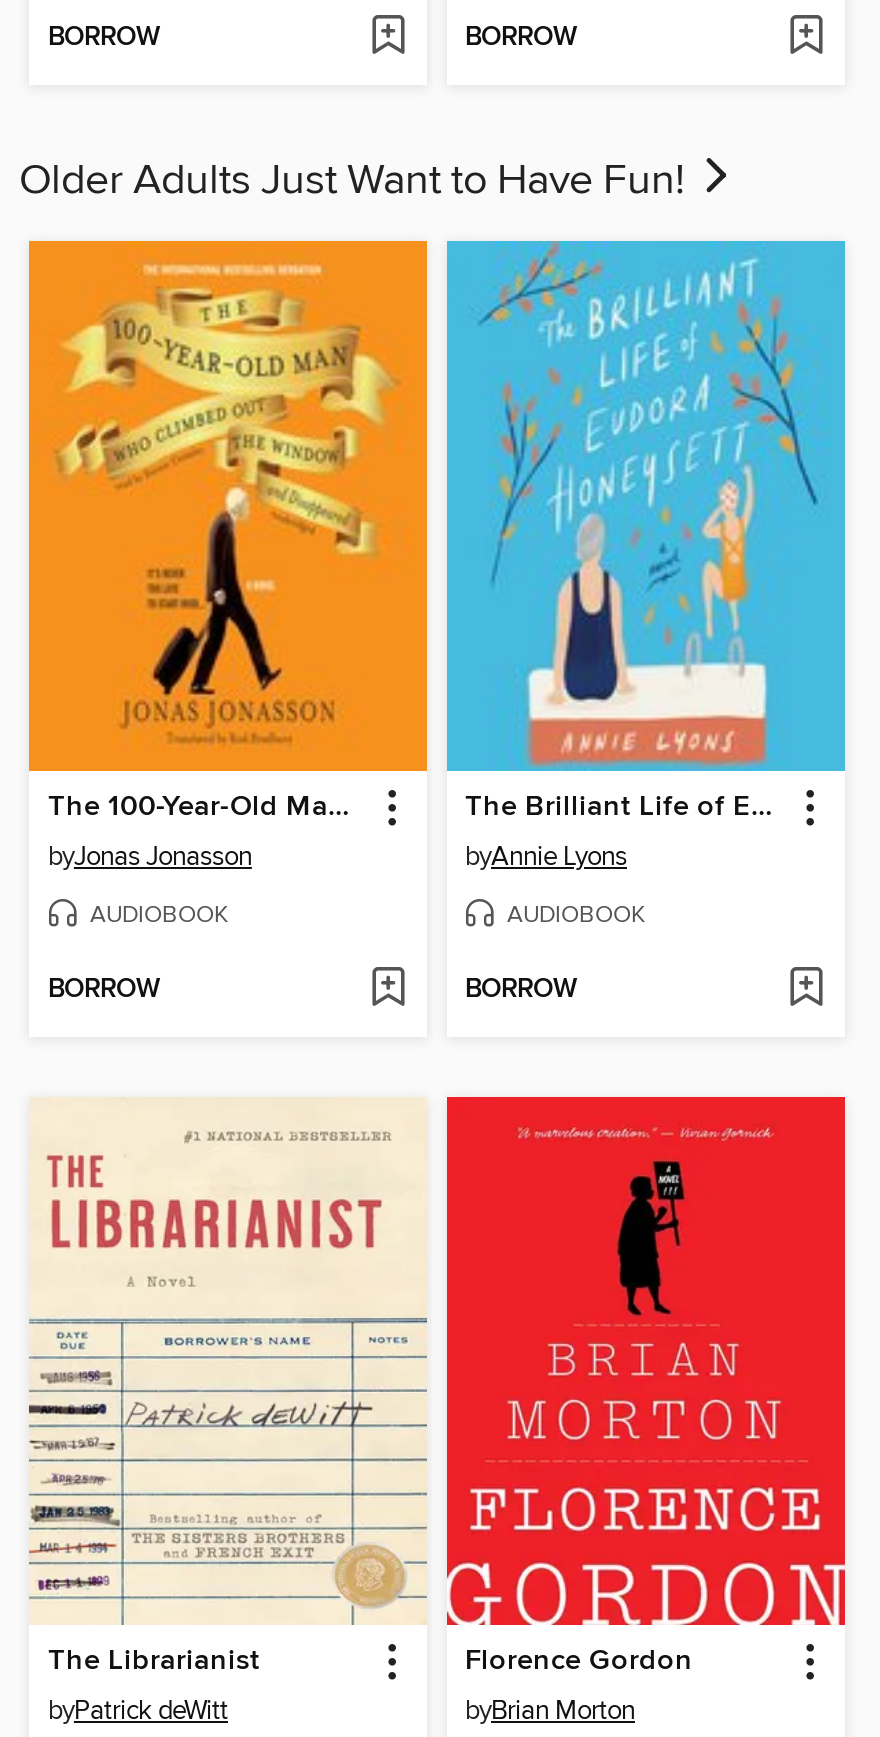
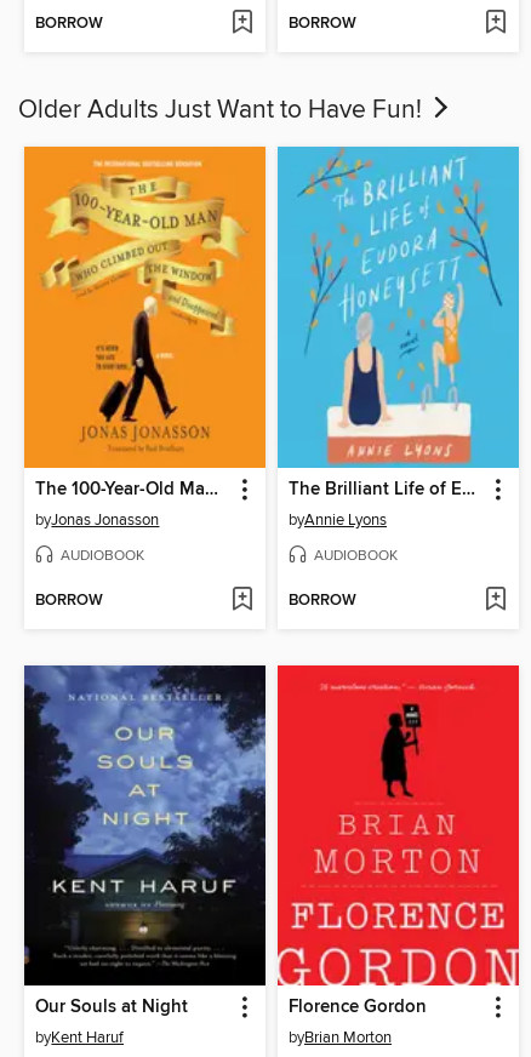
- [image]
- The Librarianist
- byPatrick deWitt
+ [image]
+ Our Souls at Night
+ byKent Haruf
